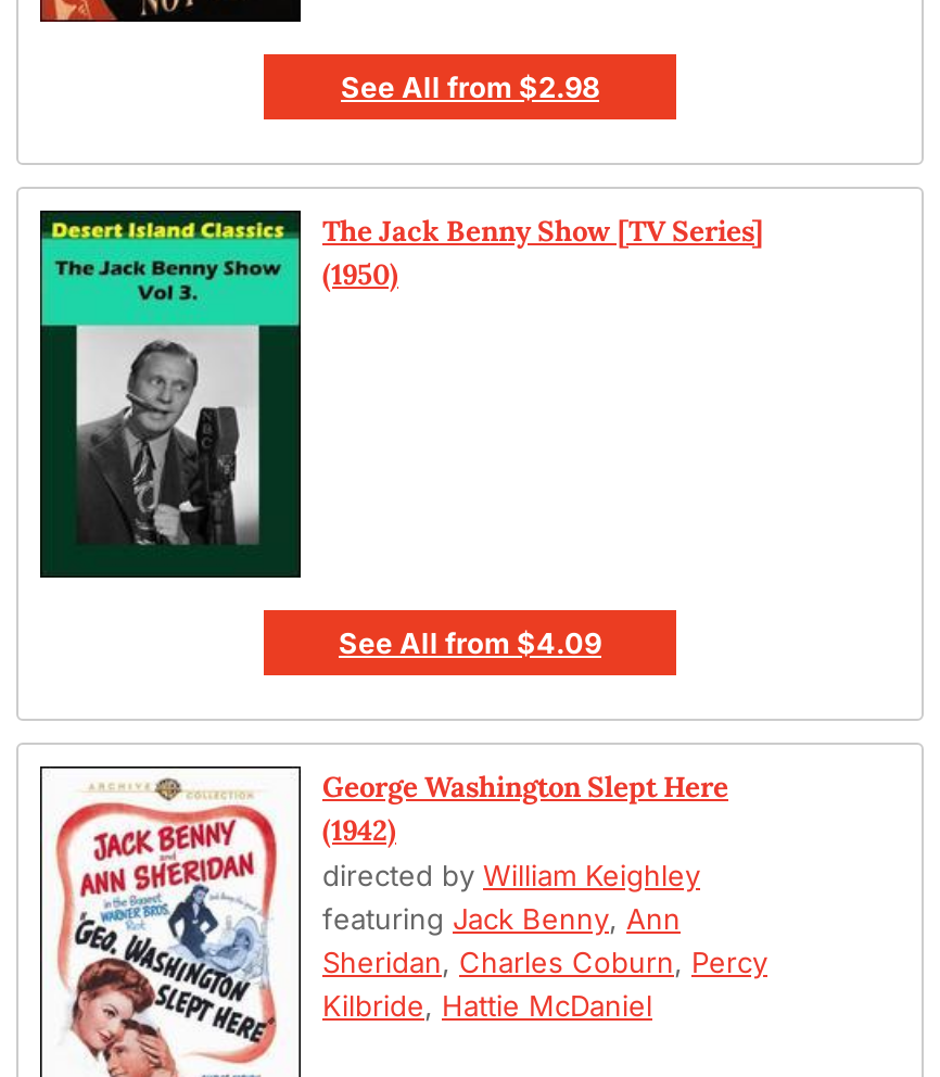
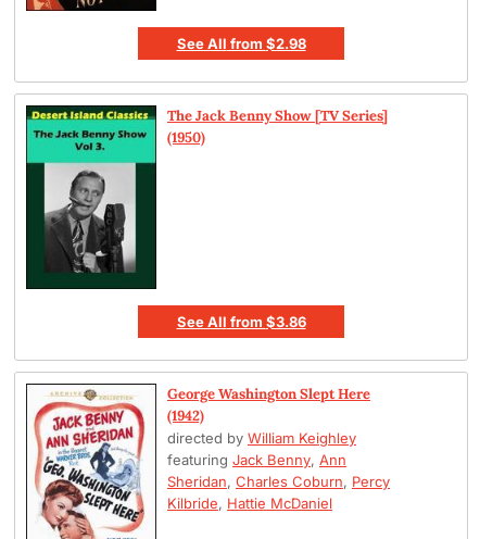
- See All from $4.09
+ See All from $3.86
